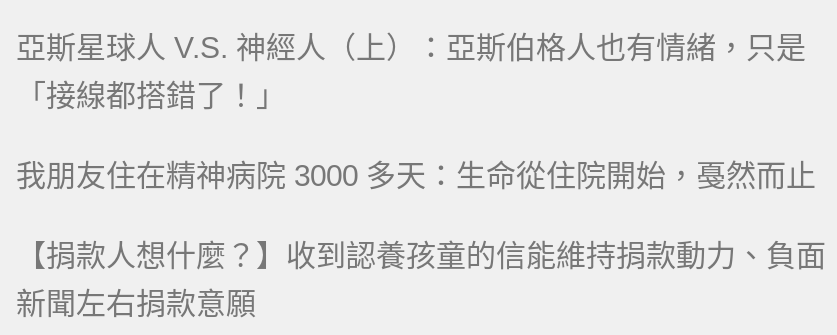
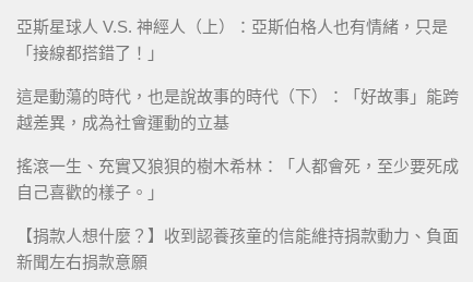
- 我朋友住在精神病院 3000 多天：生命從住院開始，戞然而止
+ 這是動蕩的時代，也是說故事的時代（下）：「好故事」能跨
+ 越差異，成為社會運動的立基
+ 搖滾一生、充實又狼狽的樹木希林：「人都會死，至少要死成
+ 自己喜歡的樣子。」
